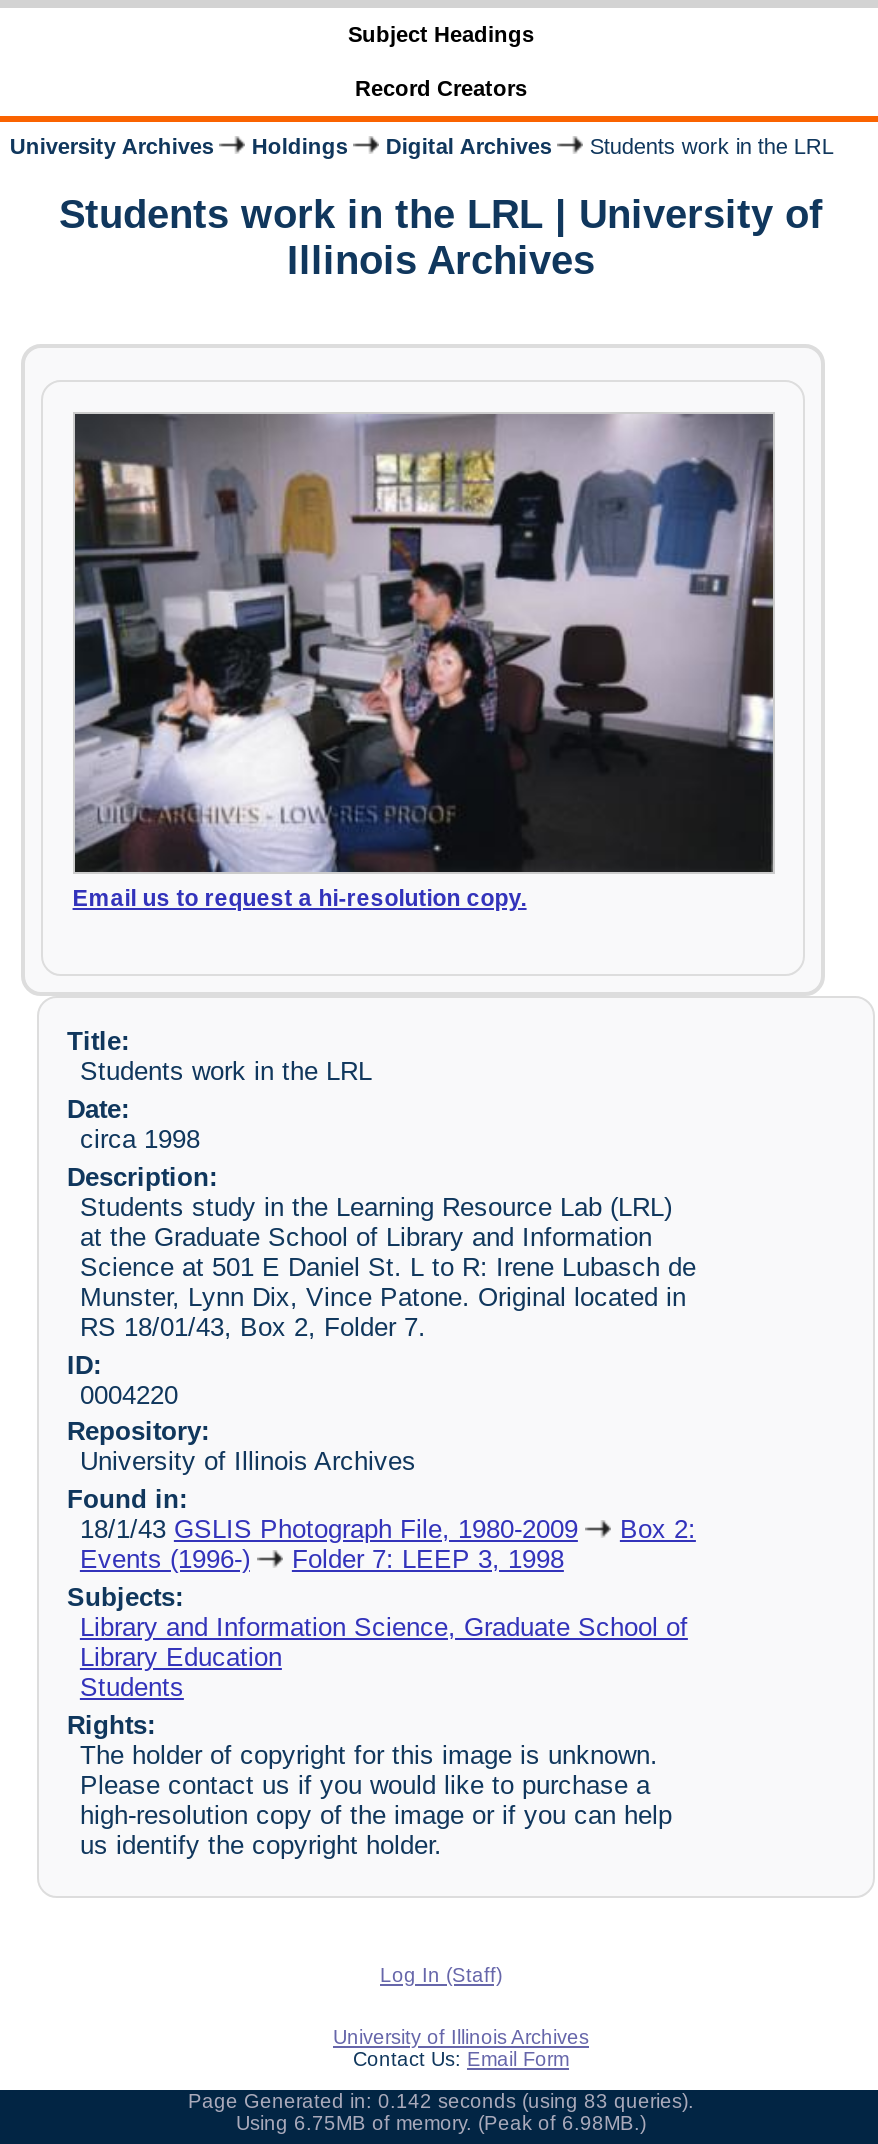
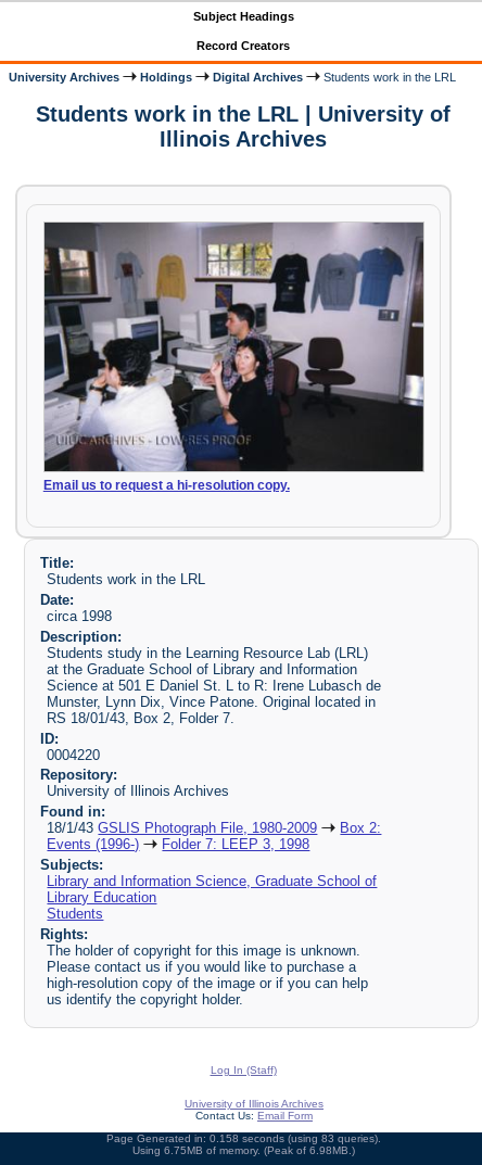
- Page Generated in: 0.142 seconds (using 83 queries).
+ Page Generated in: 0.158 seconds (using 83 queries).
